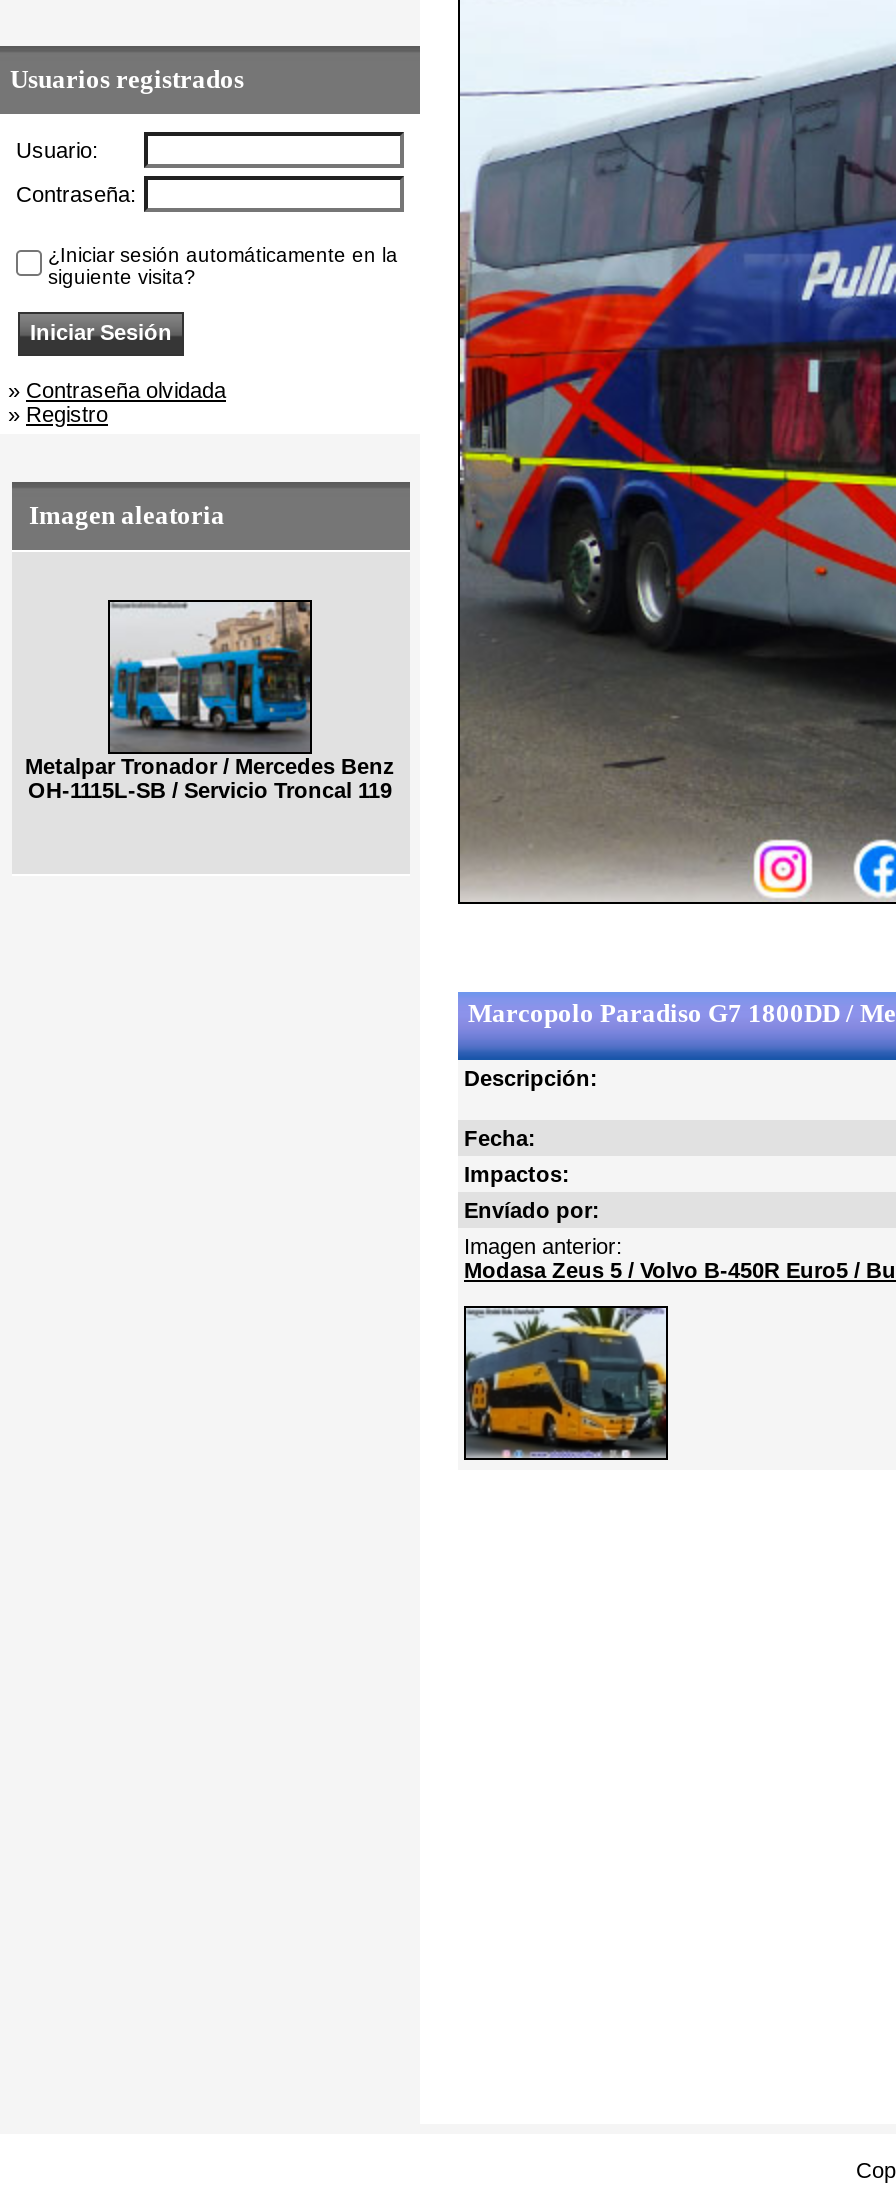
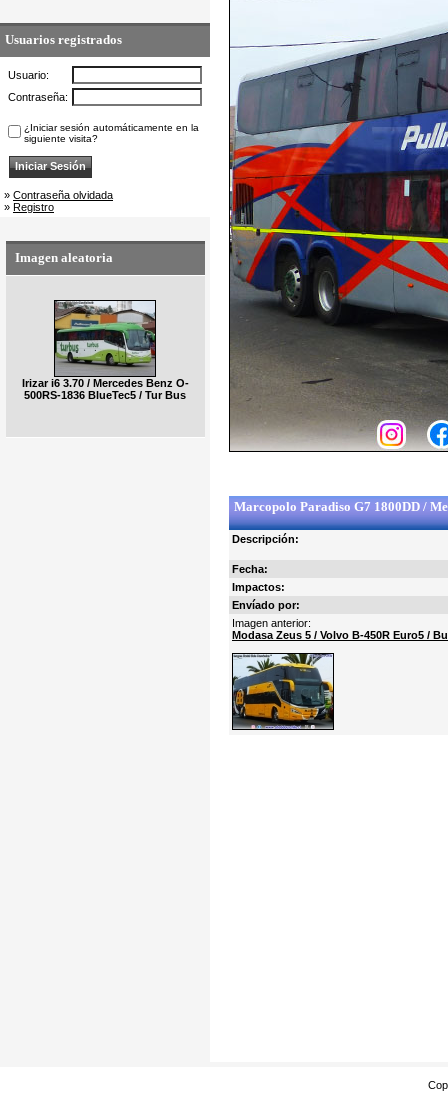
- [image]
- Metalpar Tronador / Mercedes Benz
- OH-1115L-SB / Servicio Troncal 119
+ [image]
+ Irizar i6 3.70 / Mercedes Benz O-
+ 500RS-1836 BlueTec5 / Tur Bus
